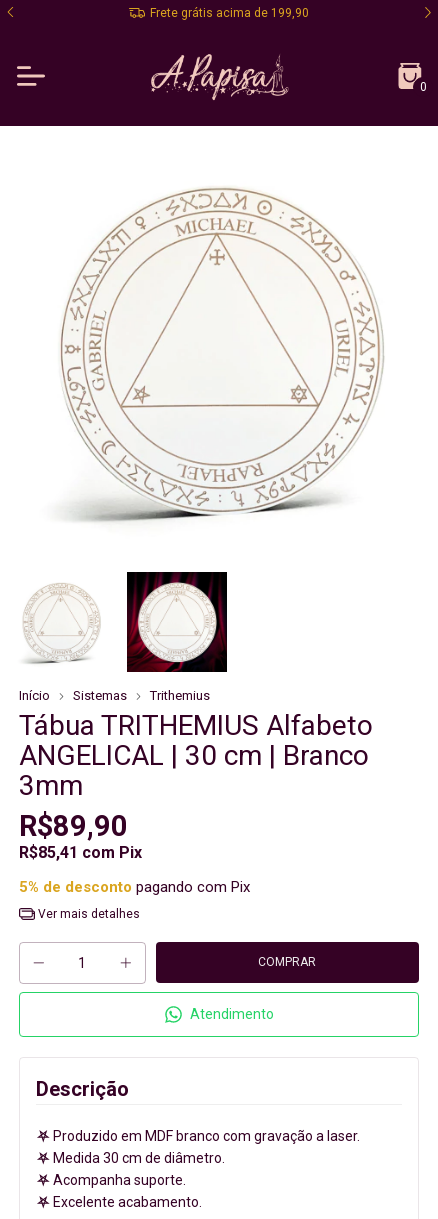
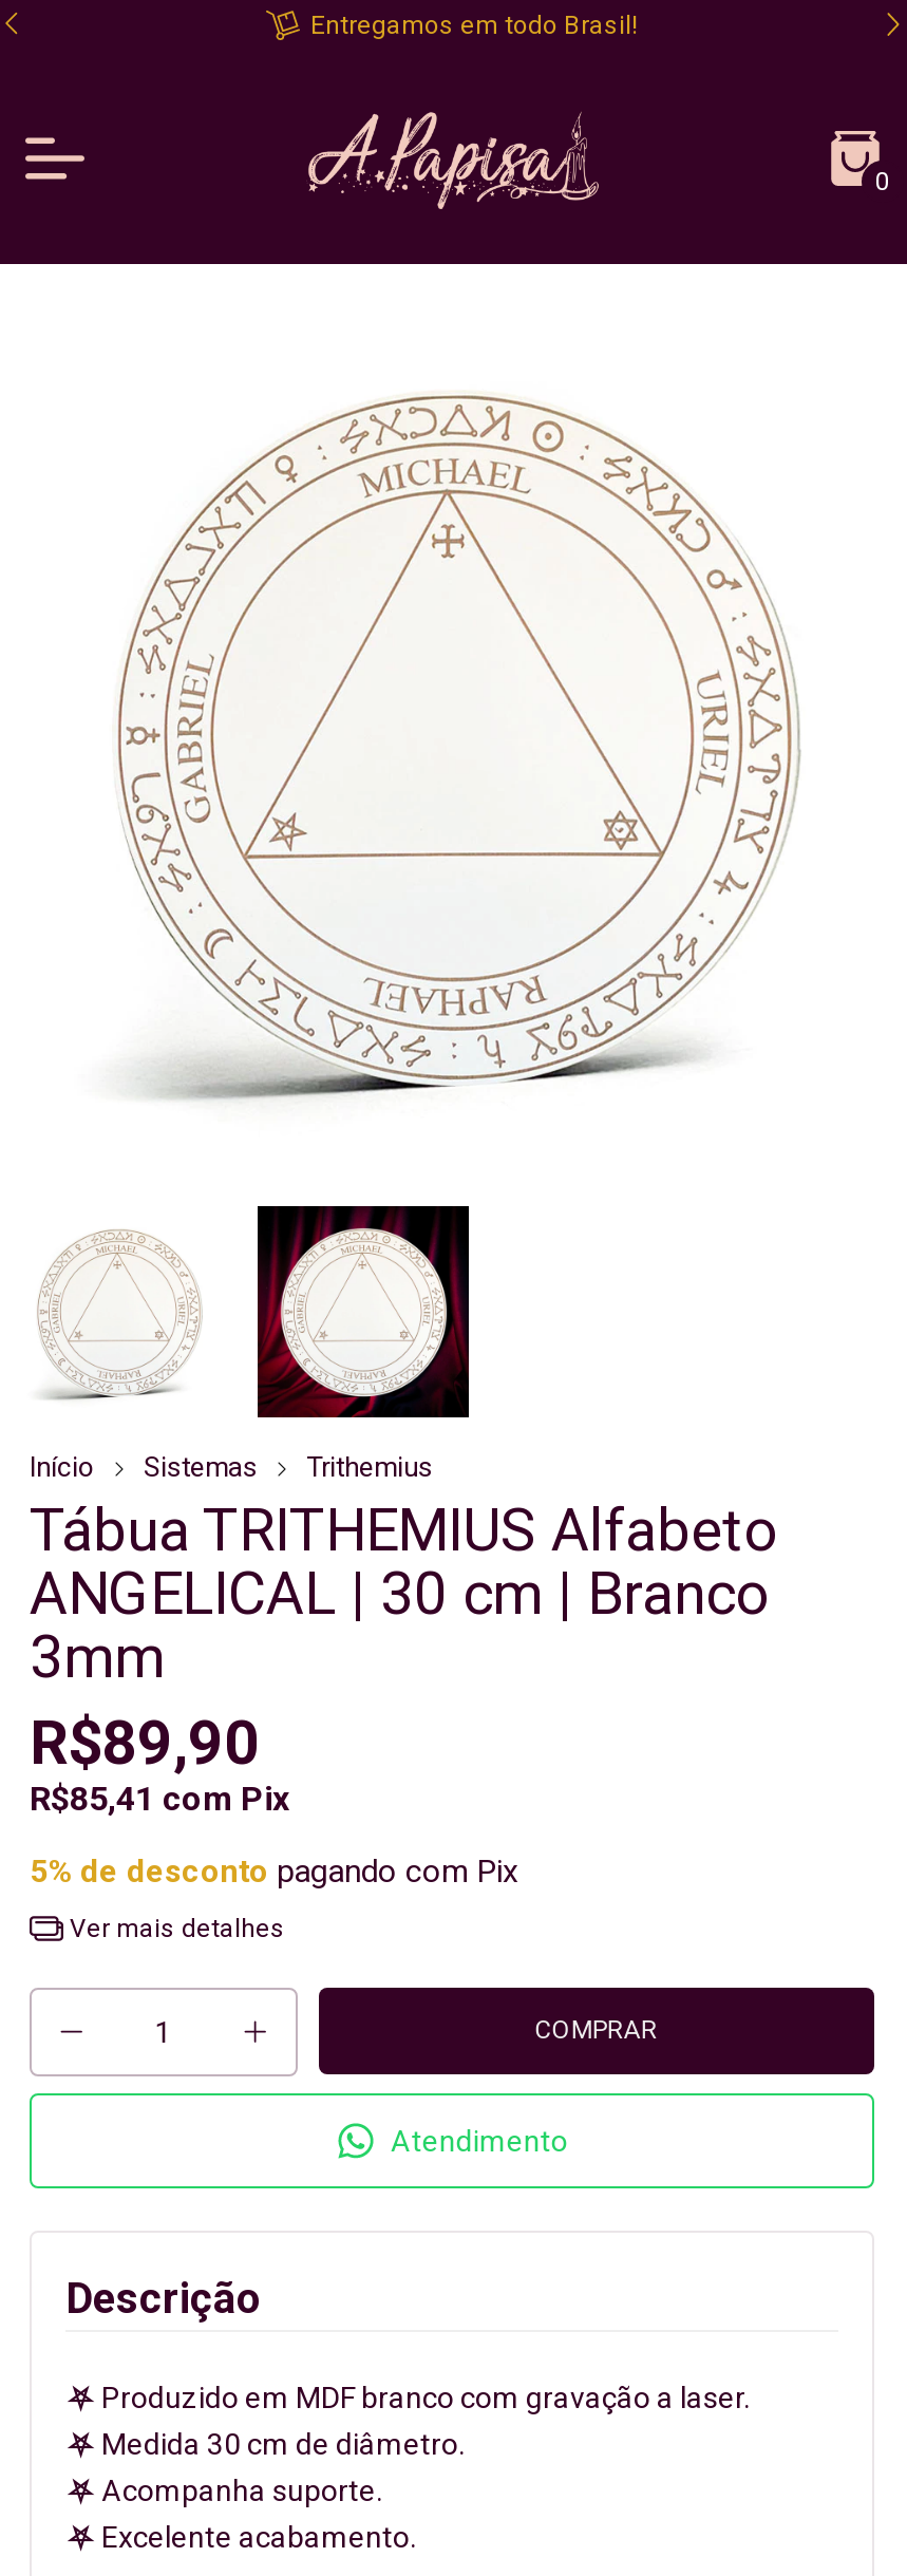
- Frete grátis acima de 199,90
+ Entregamos em todo Brasil!
